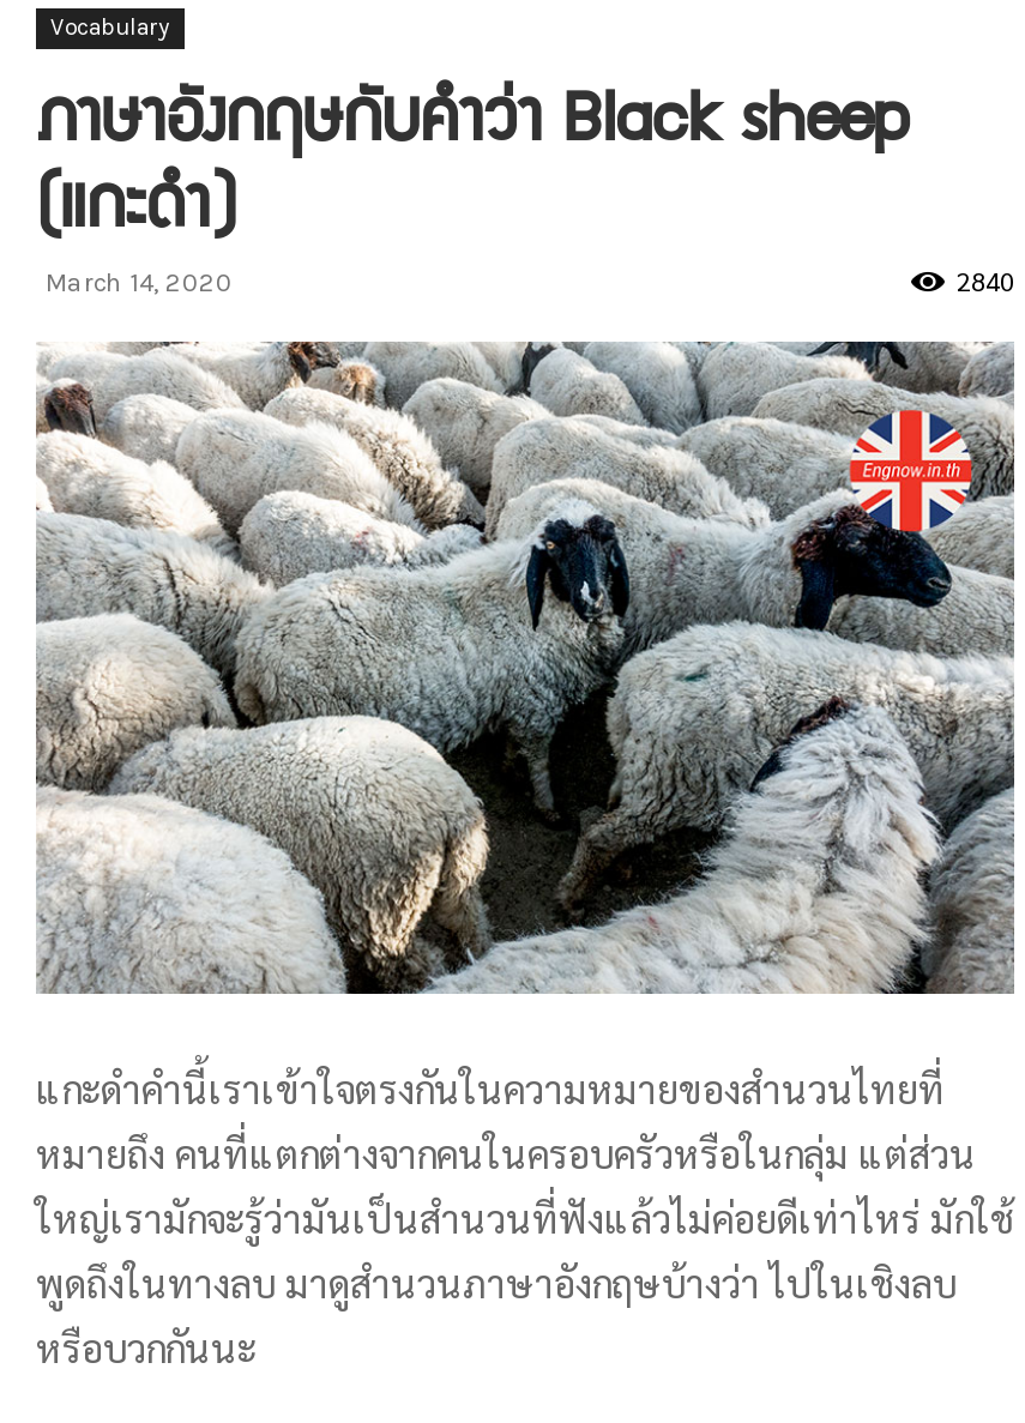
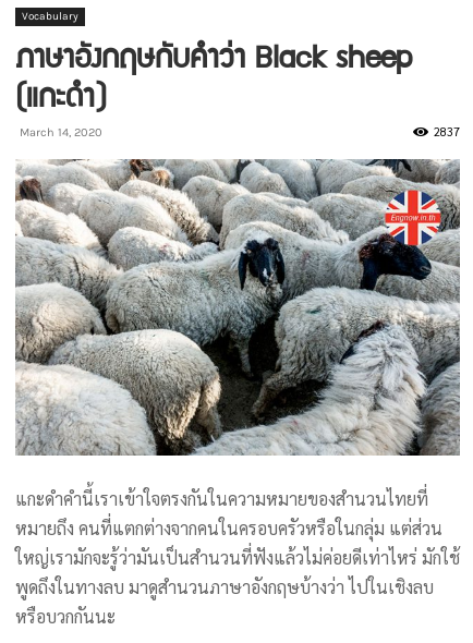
- 2840
+ 2837
